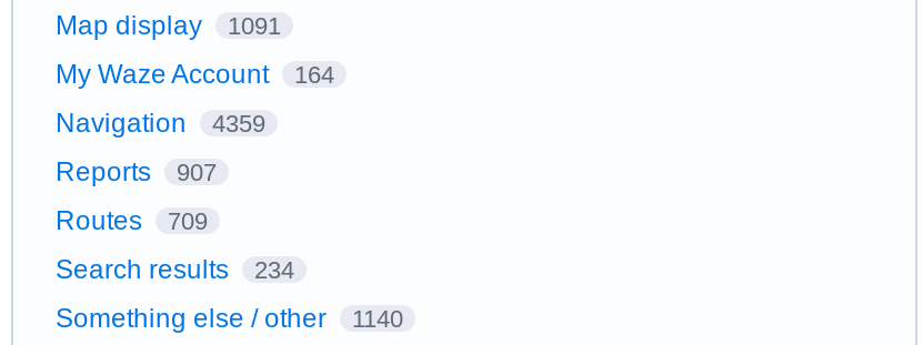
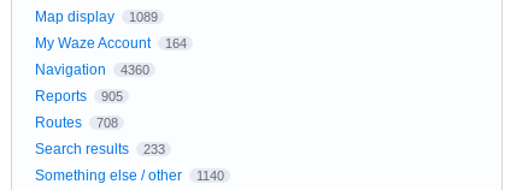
- Map display 1091
+ Map display 1089

- Navigation 4359
+ Navigation 4360

- Reports 907
+ Reports 905

- Routes 709
+ Routes 708

- Search results 234
+ Search results 233
